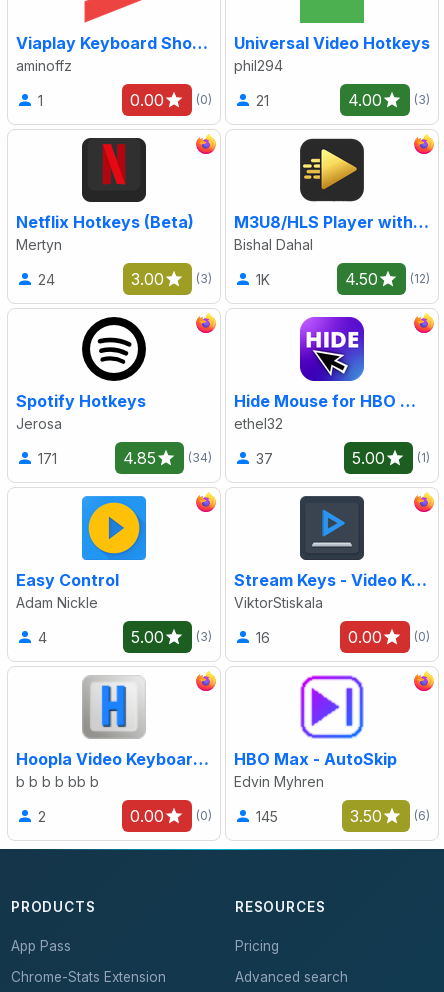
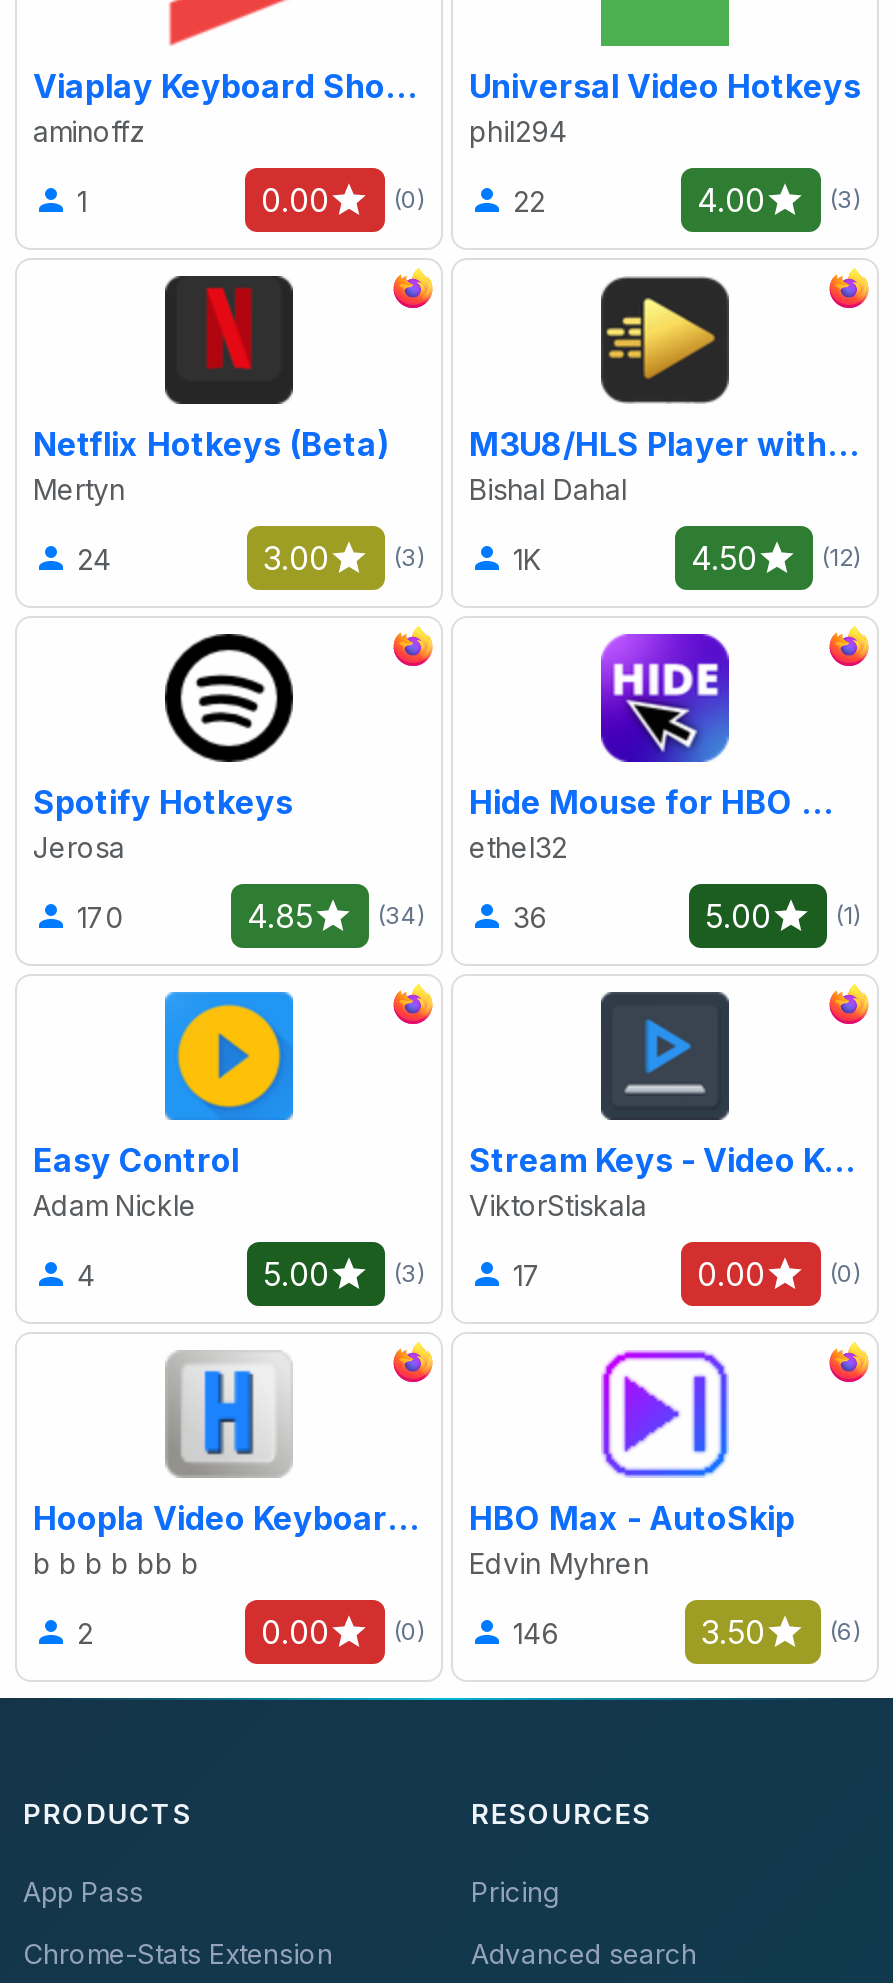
- 21
+ 22

- 171
+ 170

- 37
+ 36

- 16
+ 17

- 145
+ 146
